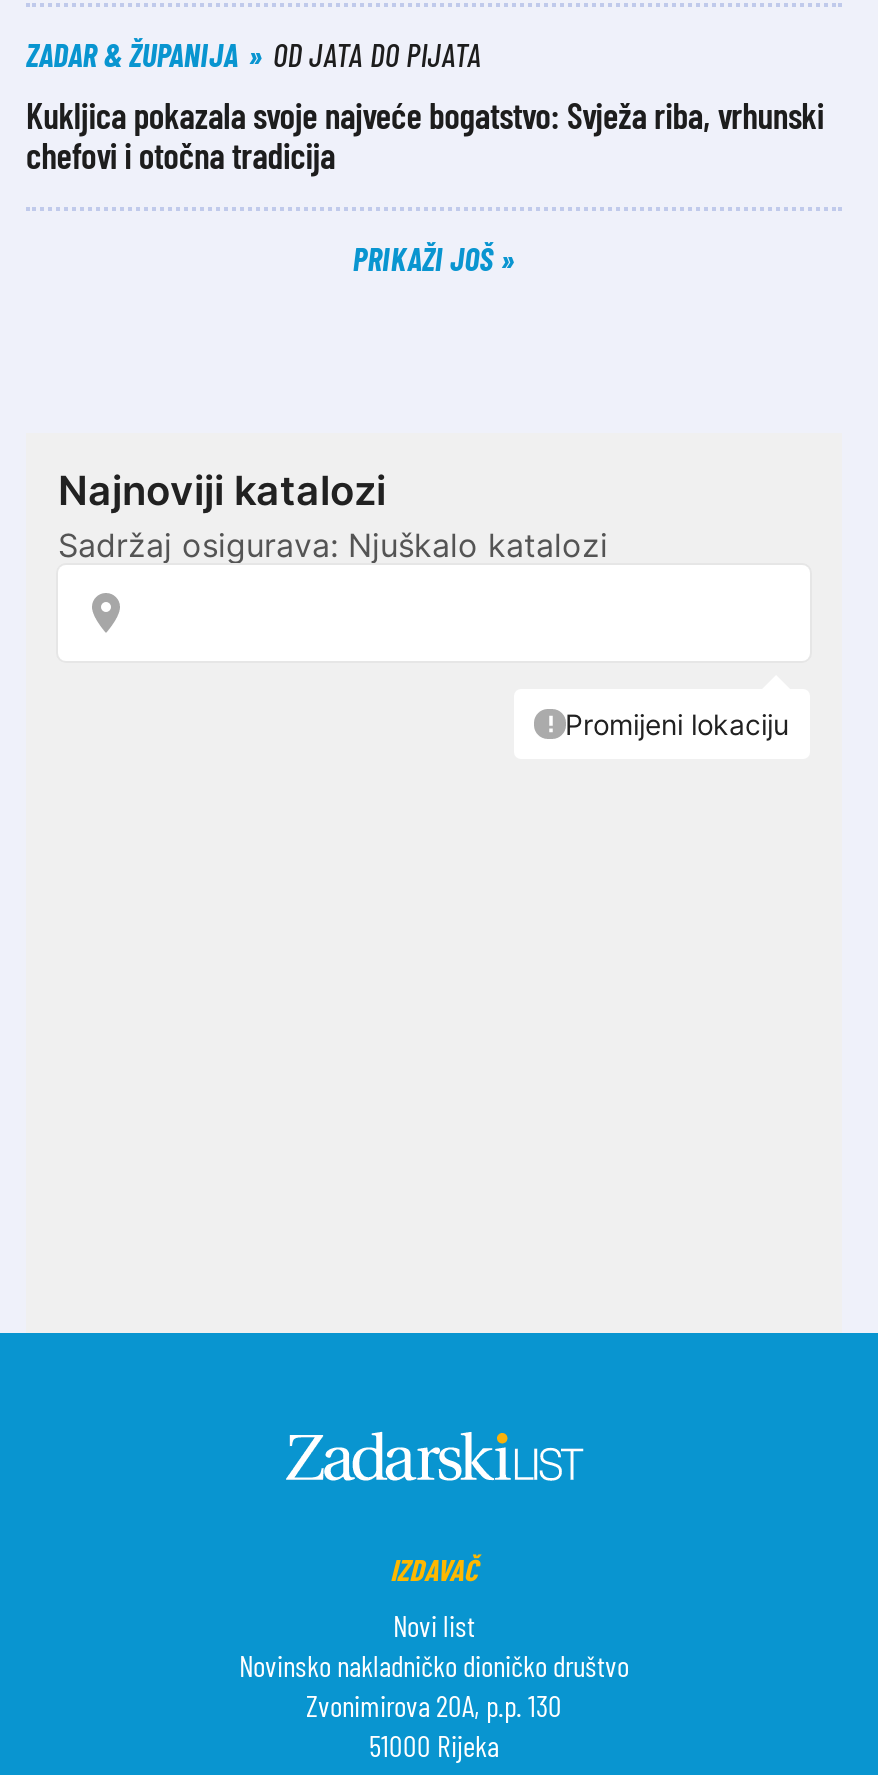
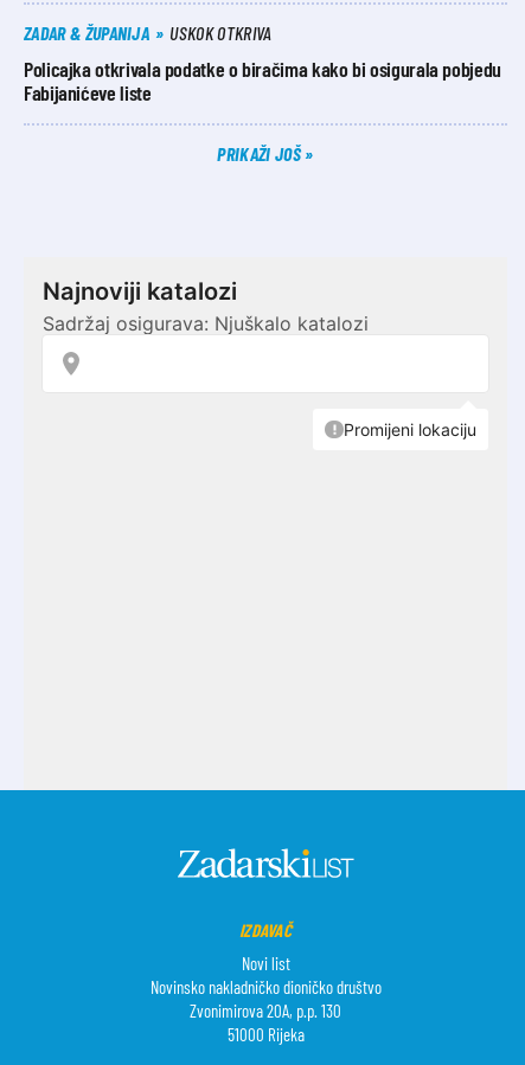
- OD JATA DO PIJATA
+ USKOK OTKRIVA

- Kukljica pokazala svoje najveće bogatstvo: Svježa riba, vrhunski
- chefovi i otočna tradicija
+ Policajka otkrivala podatke o biračima kako bi osigurala pobjedu
+ Fabijanićeve liste
